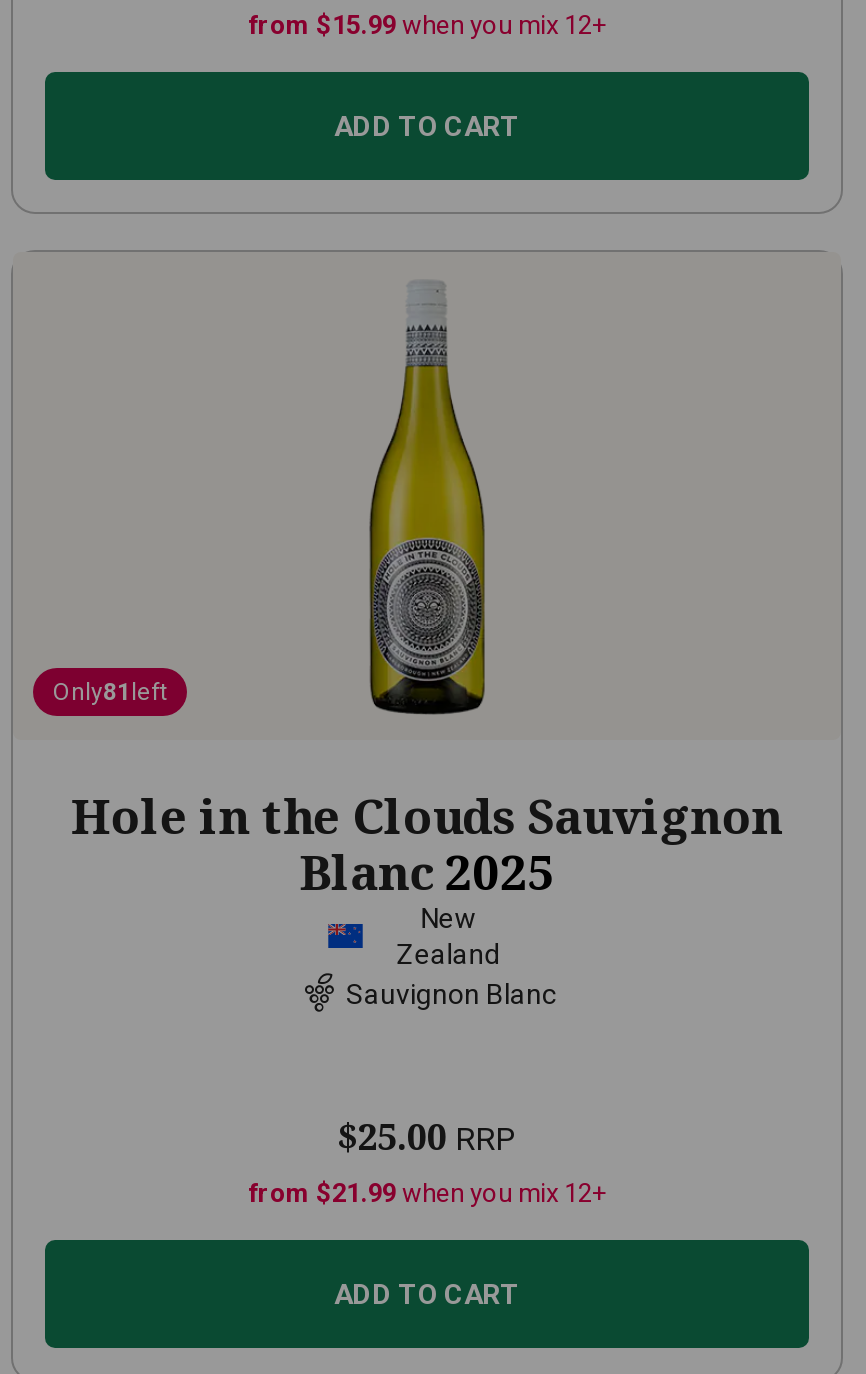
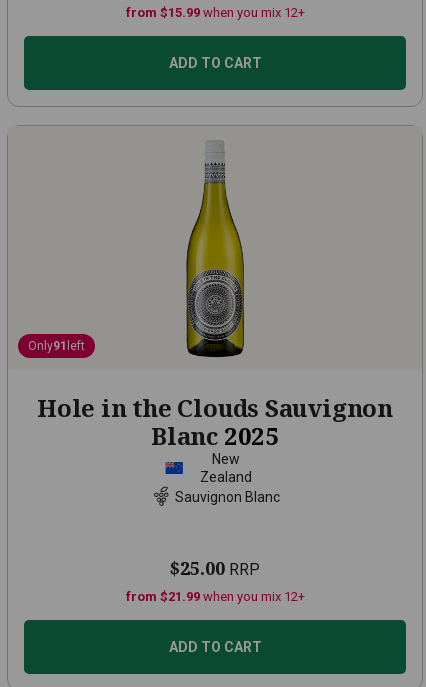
- Only81 left
+ Only91 left
